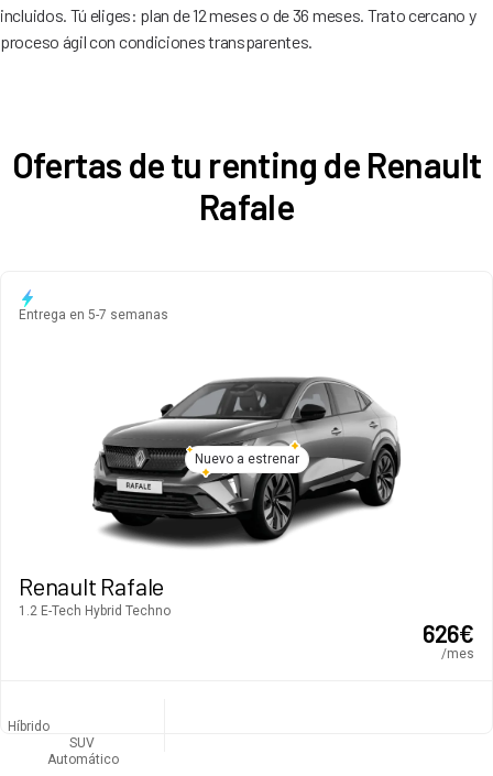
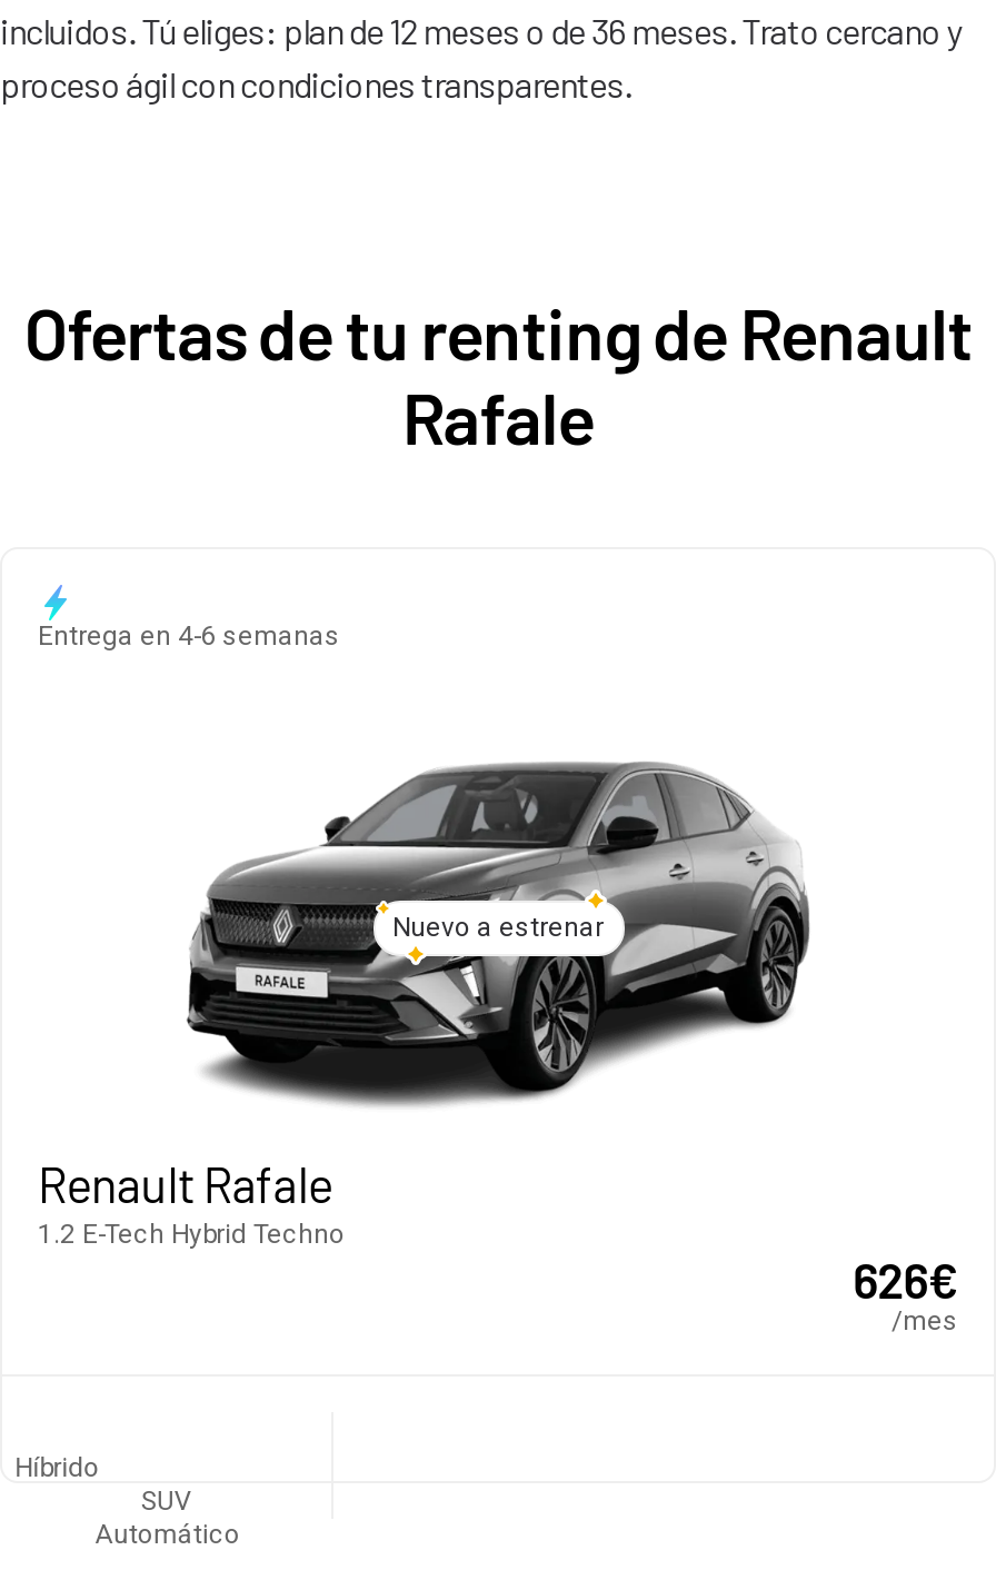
- Entrega en 5-7 semanas
+ Entrega en 4-6 semanas
